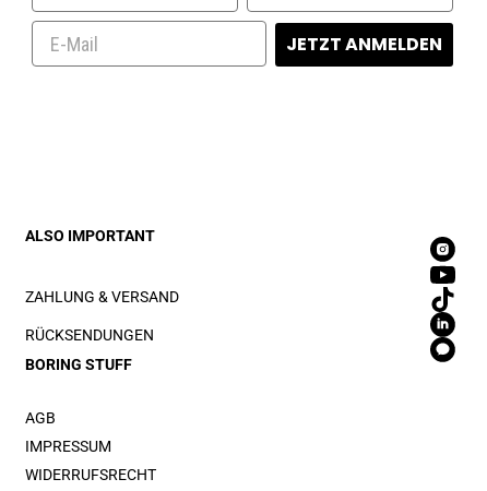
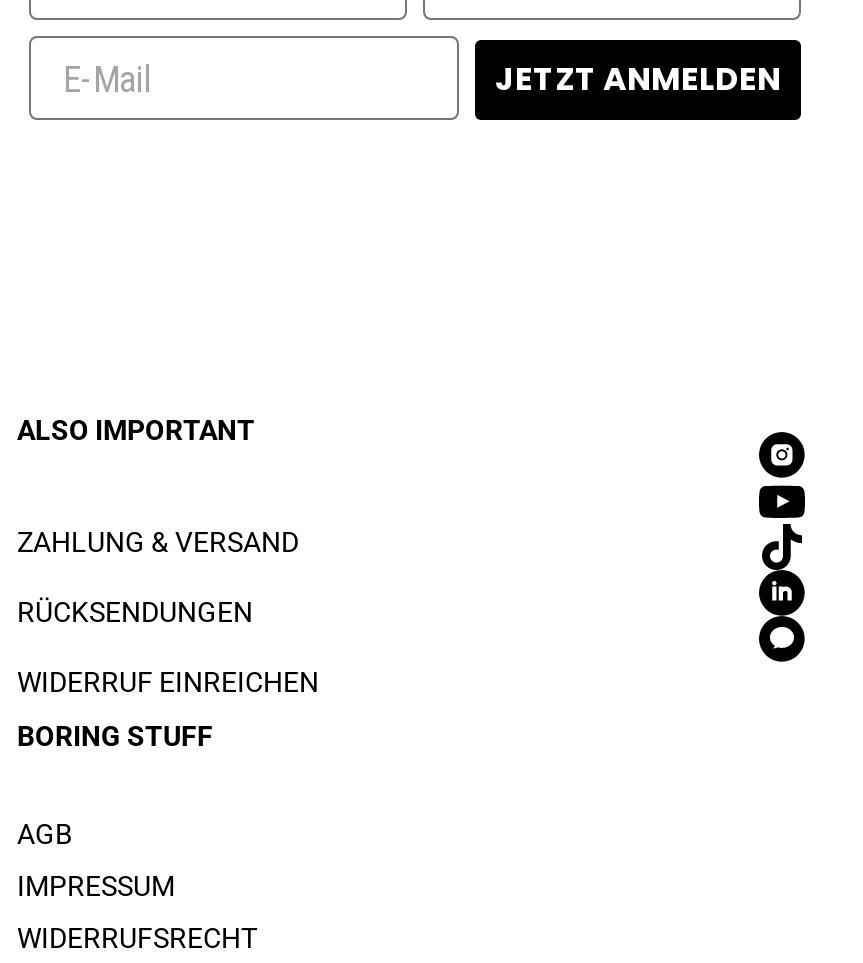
+ WIDERRUF EINREICHEN
